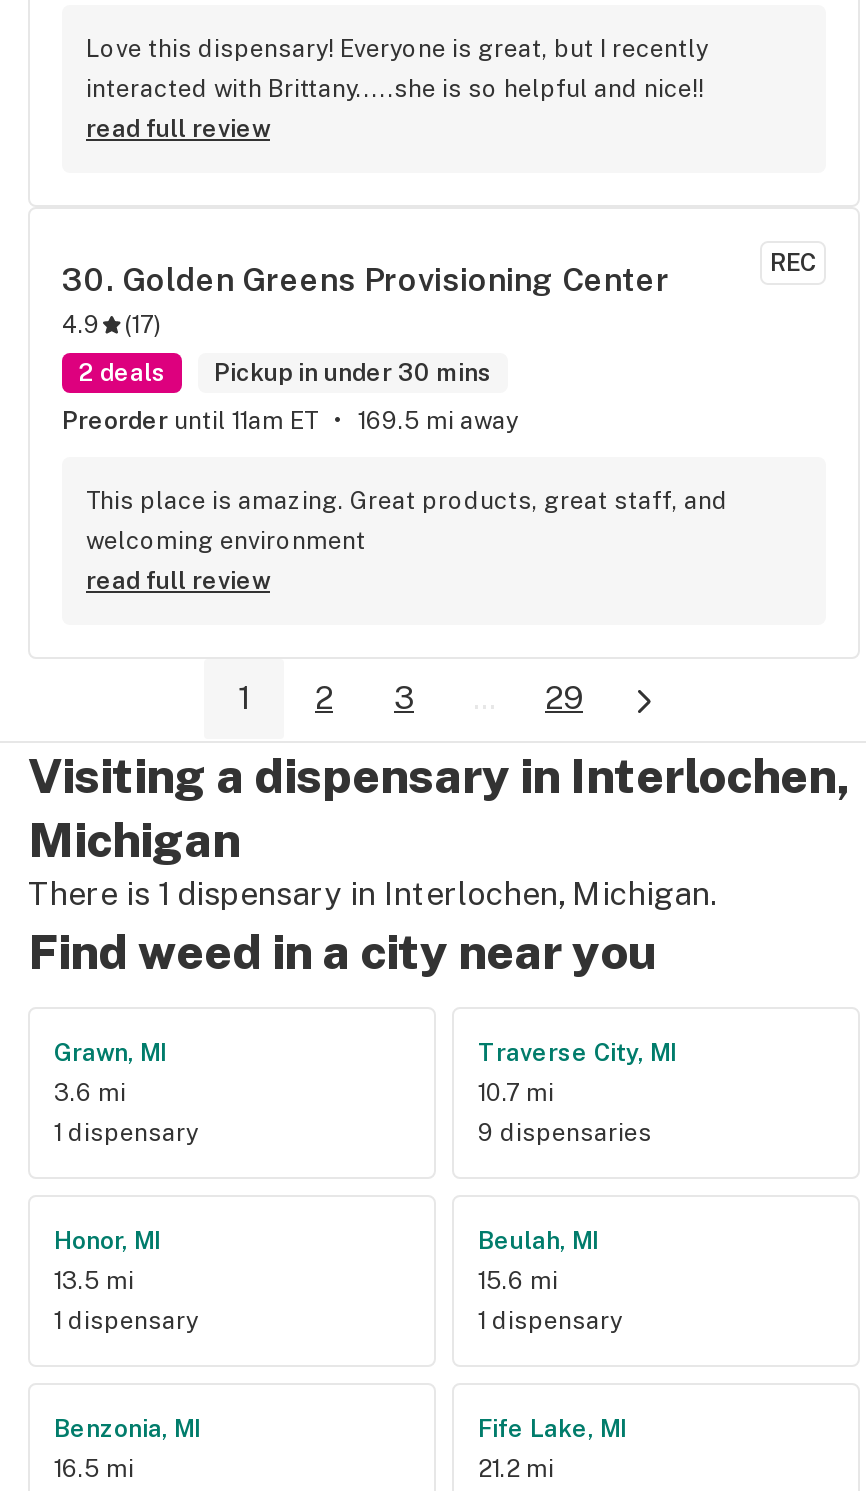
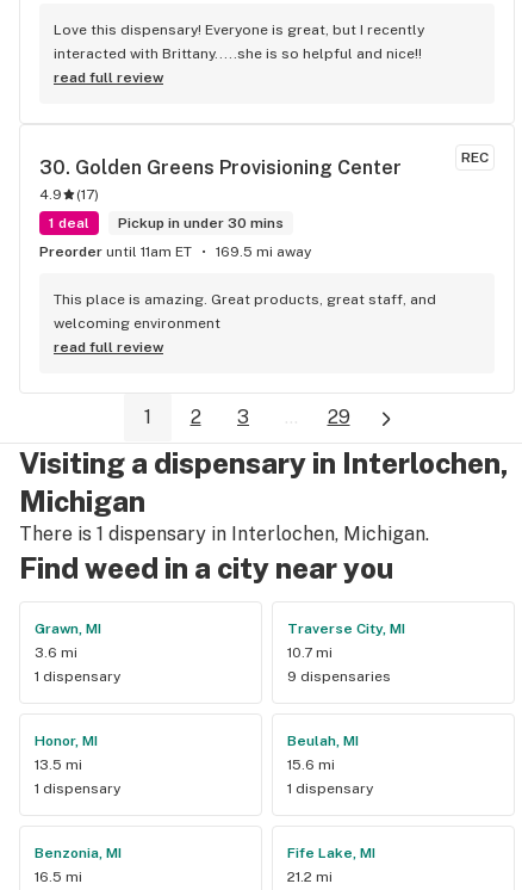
- 2 deals Pickup in under 30 mins
+ 1 deal Pickup in under 30 mins
